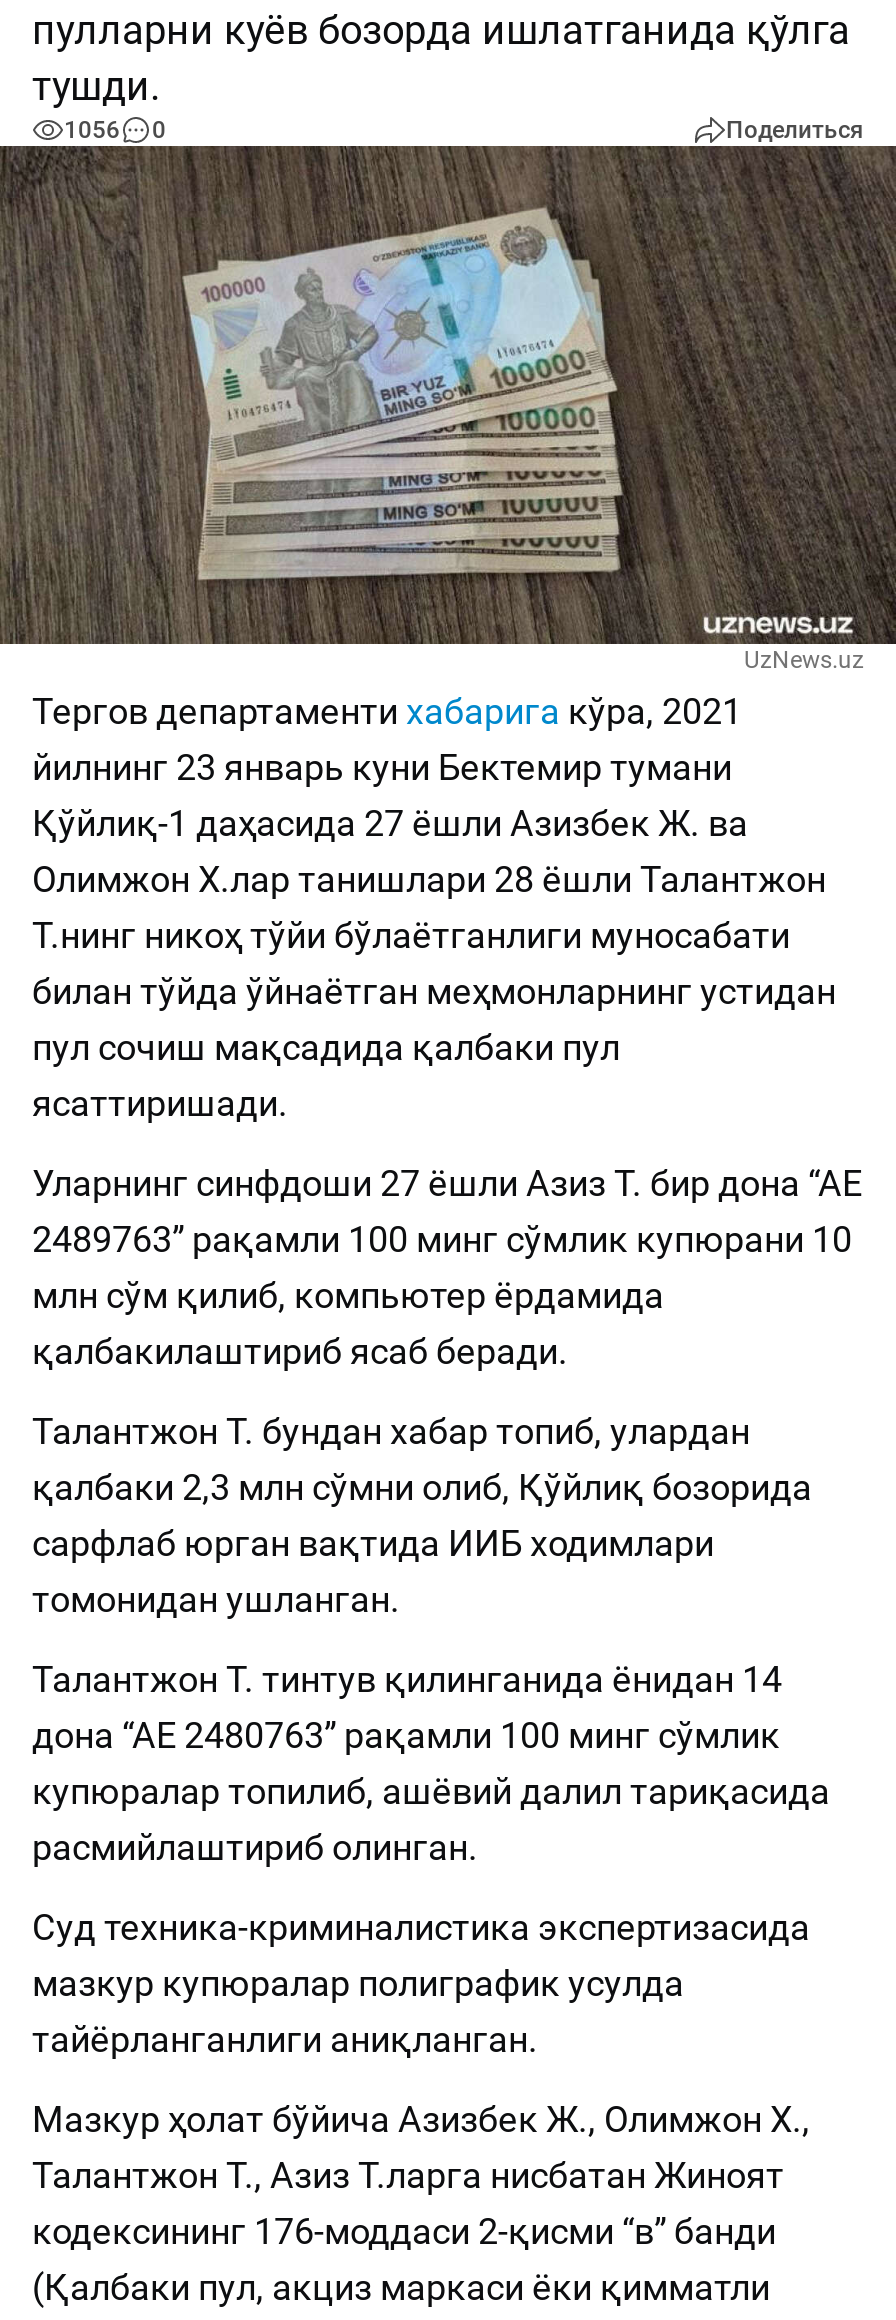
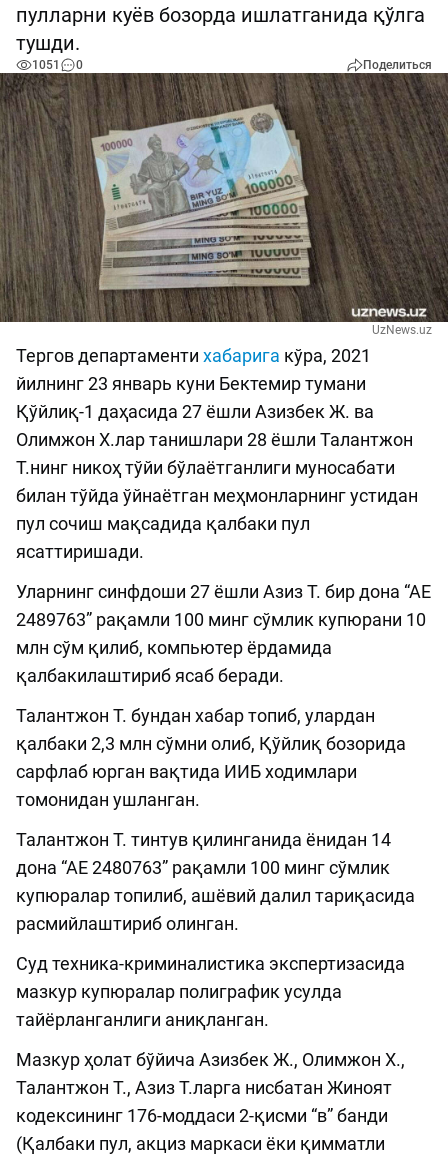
- 1056 0
+ 1051 0
